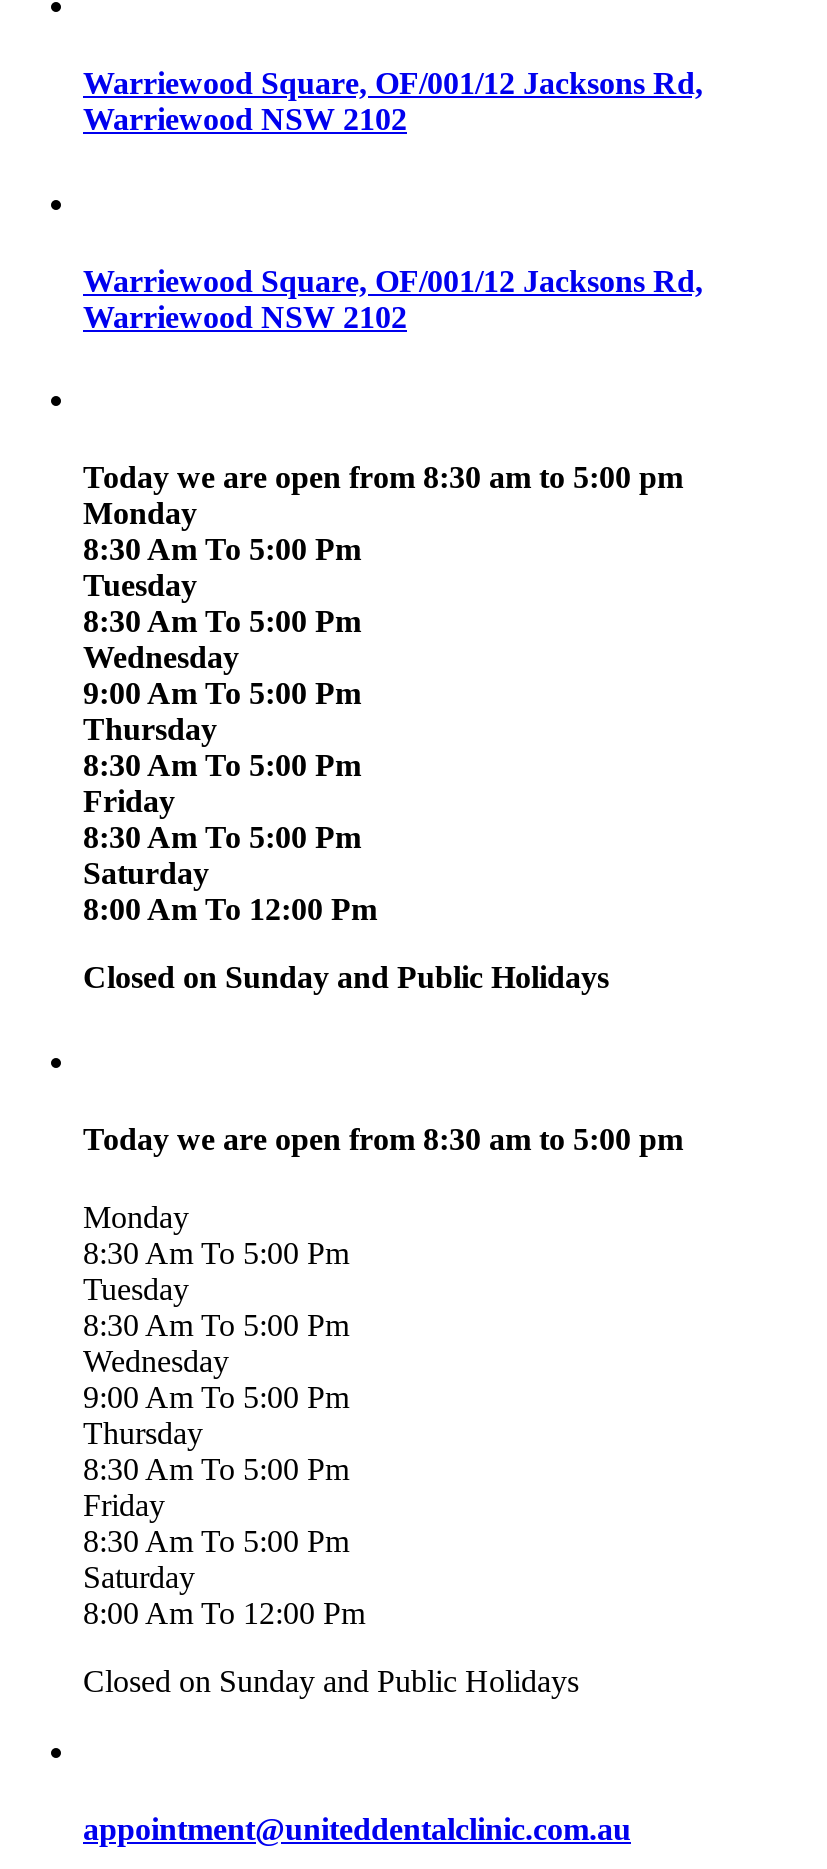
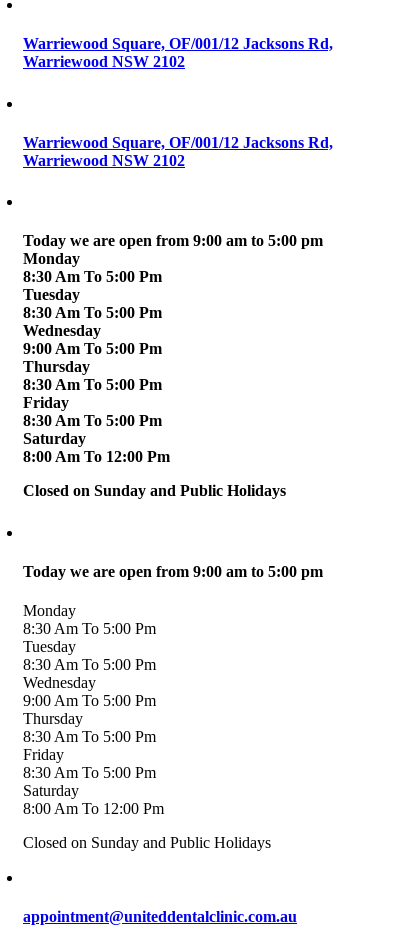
- Today we are open from 8:30 am to 5:00 pm
+ Today we are open from 9:00 am to 5:00 pm

- Today we are open from 8:30 am to 5:00 pm
+ Today we are open from 9:00 am to 5:00 pm
